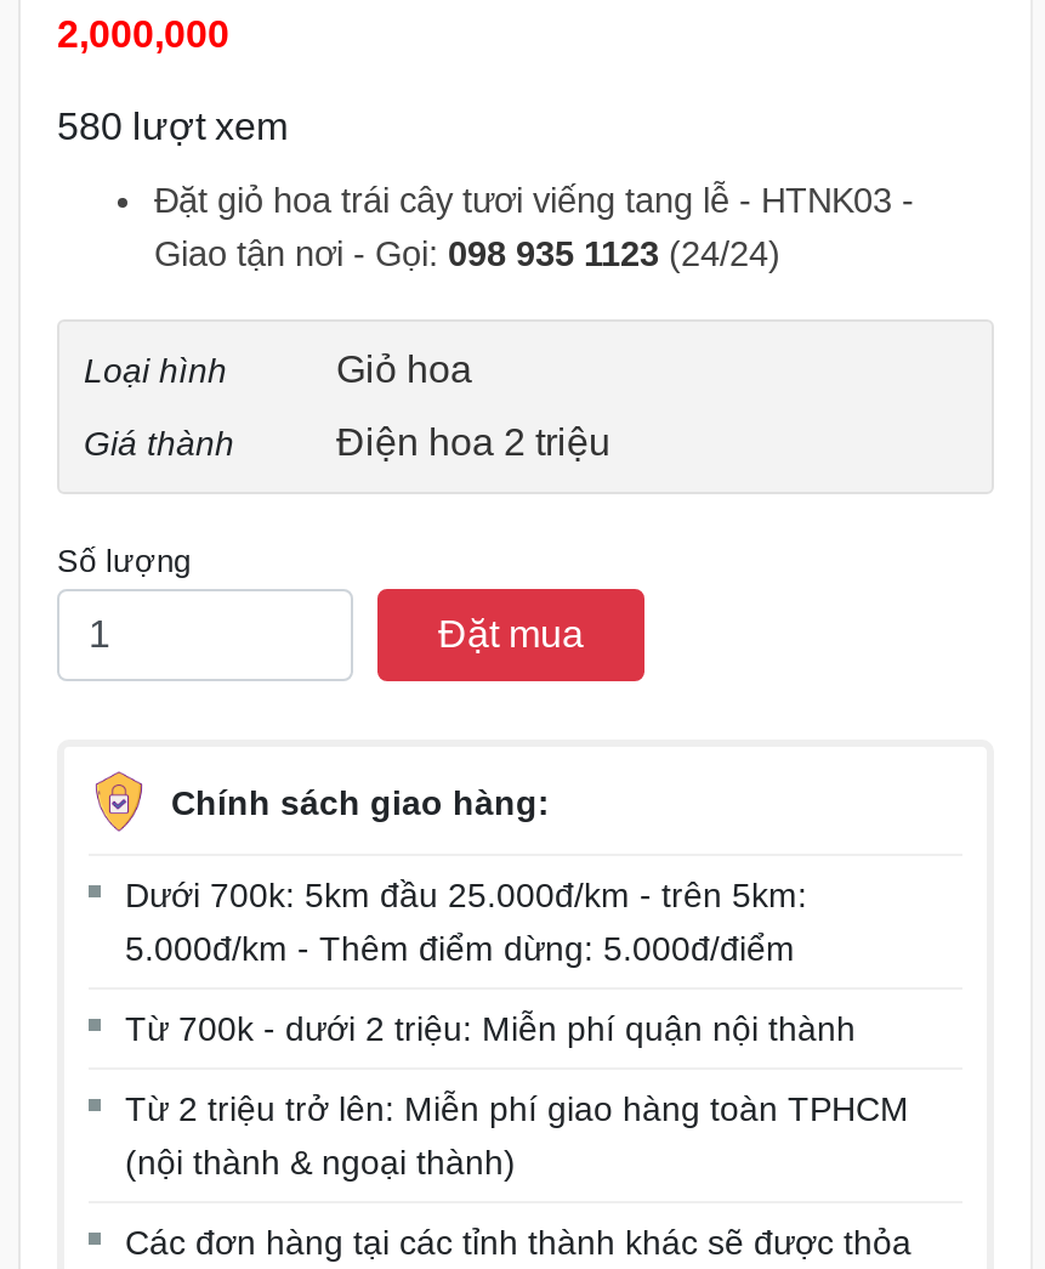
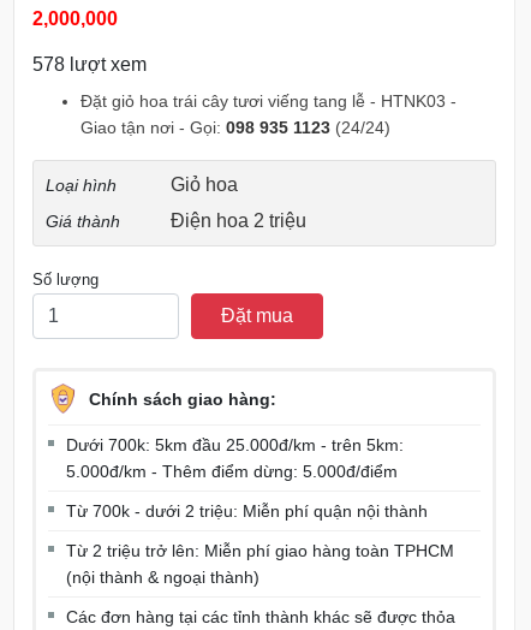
- 580 lượt xem
+ 578 lượt xem
